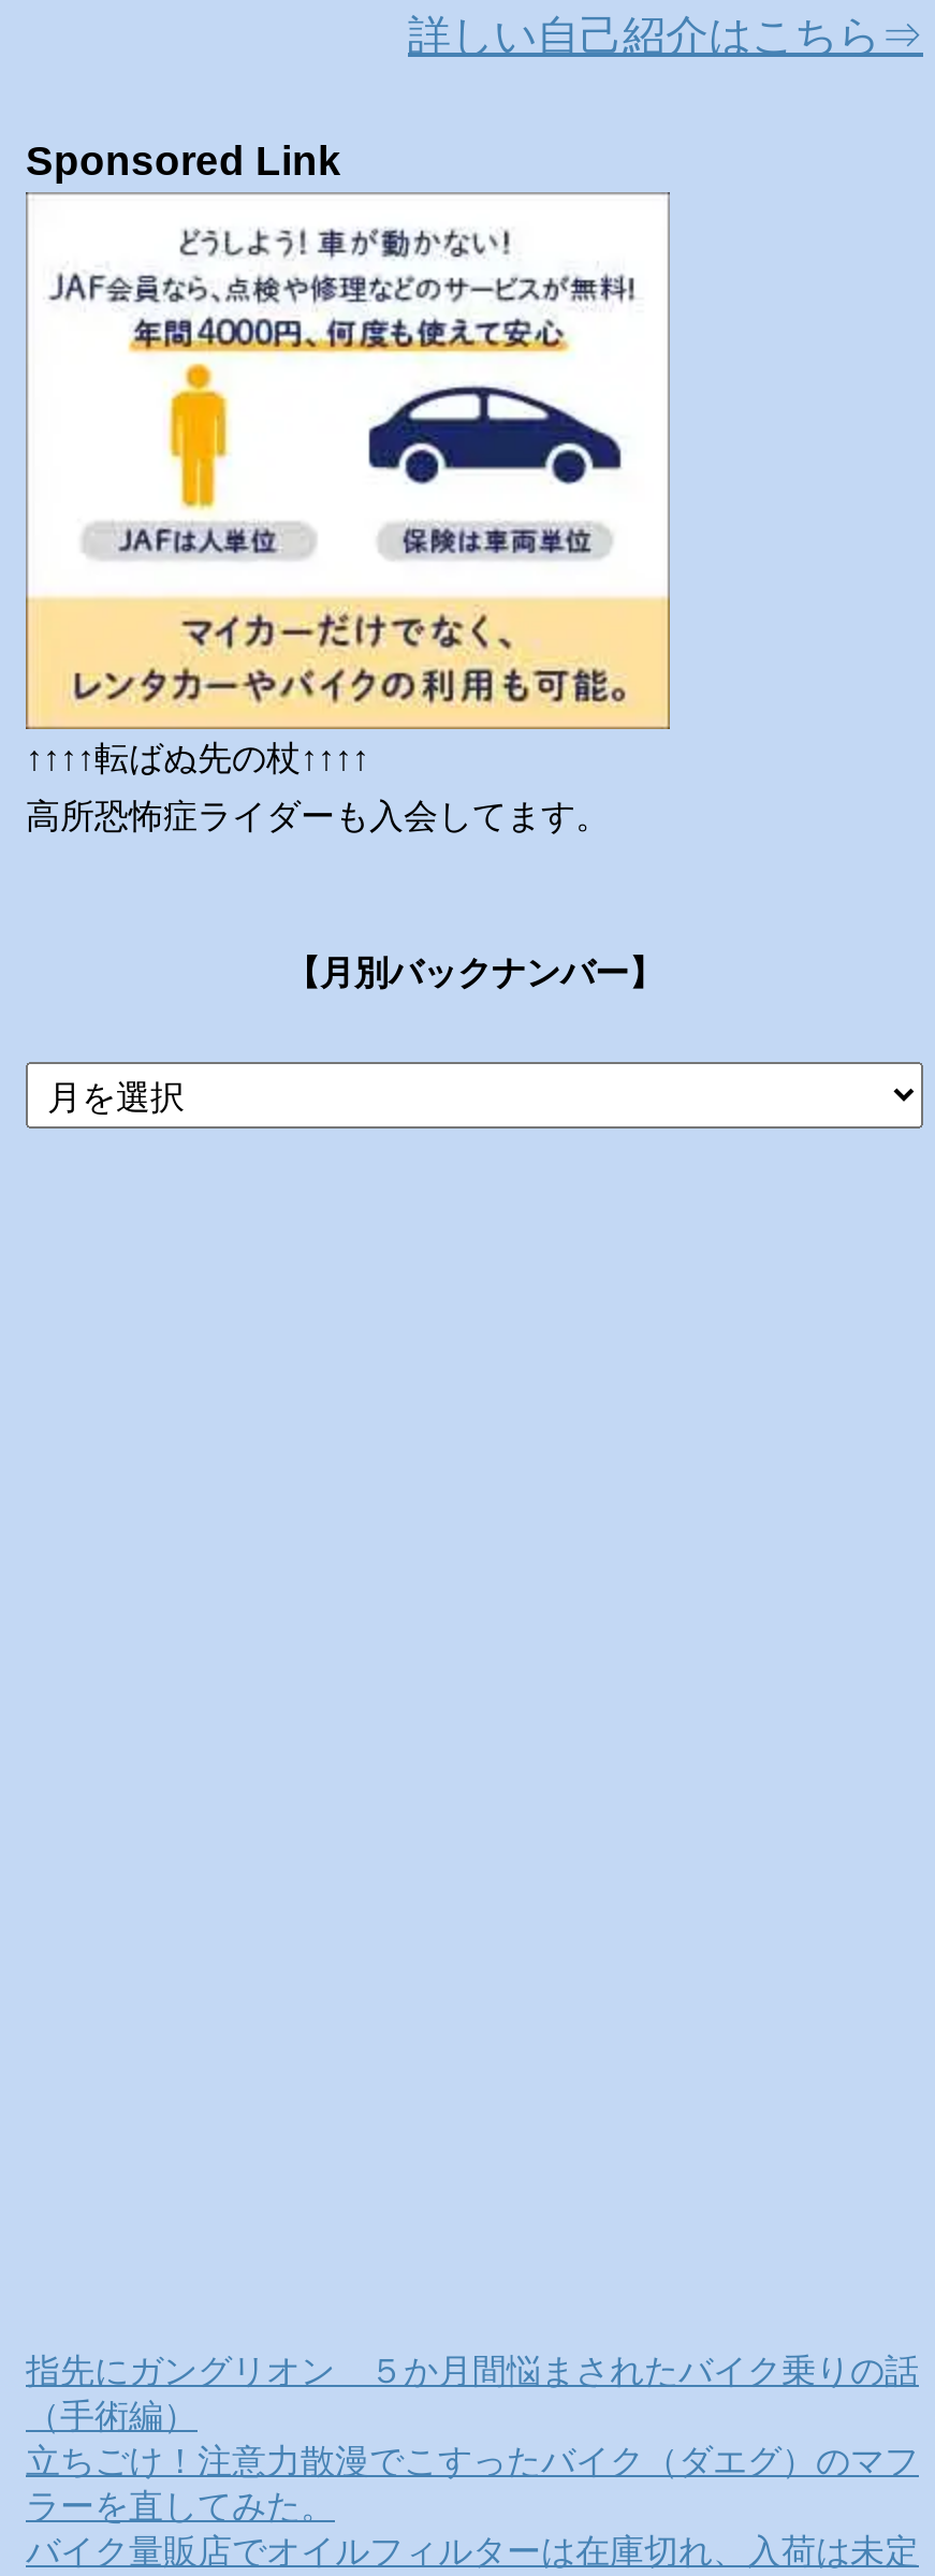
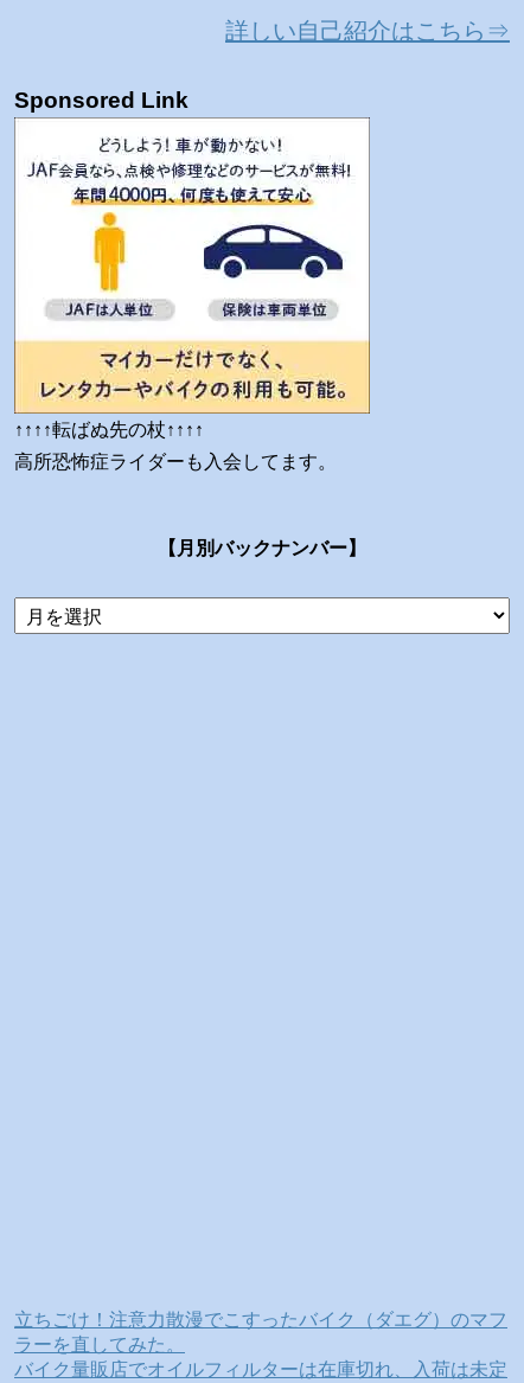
- 指先にガングリオン ５か月間悩まされたバイク乗りの話
- （手術編）
